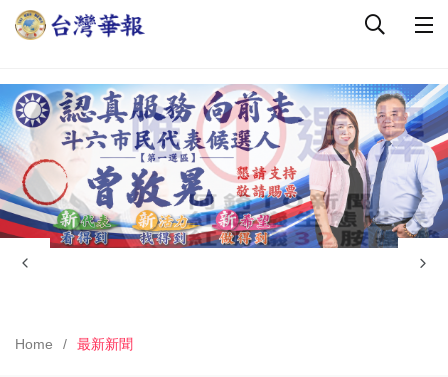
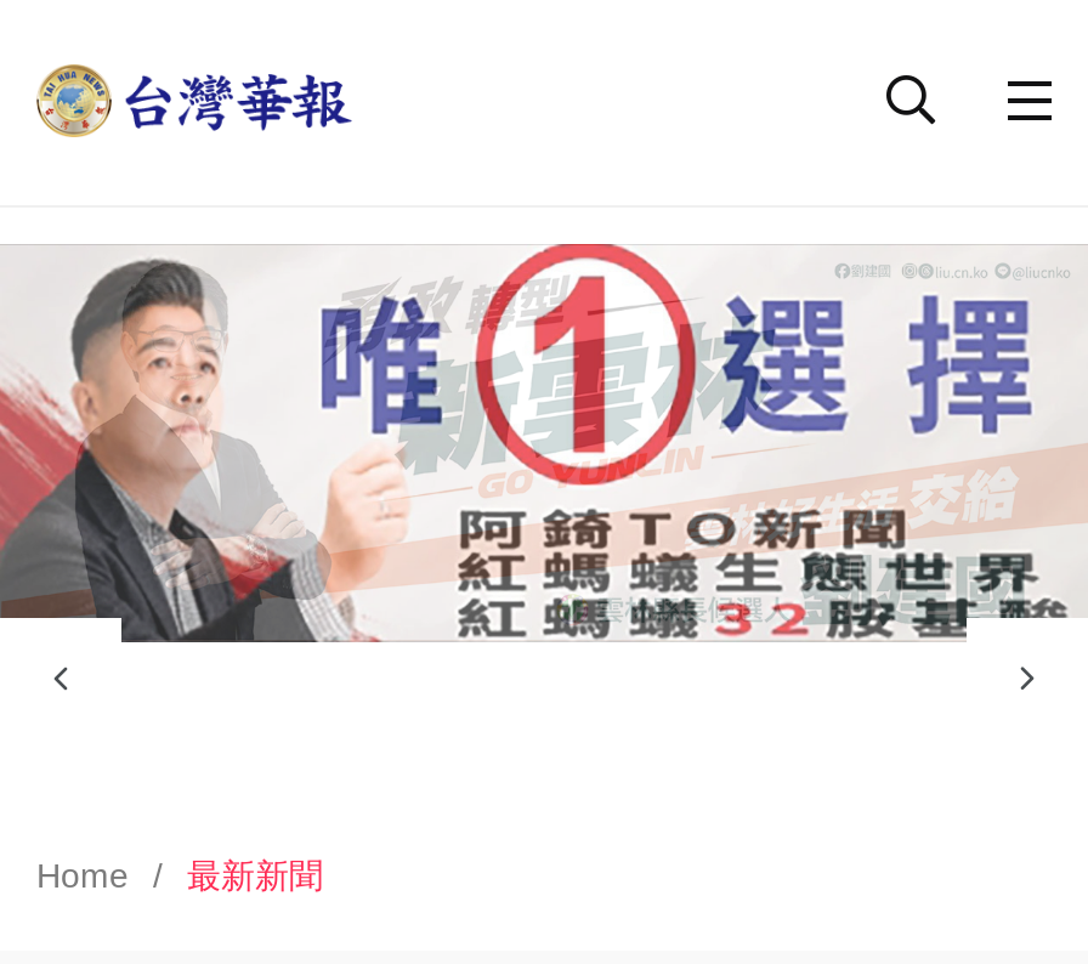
- [image]
+ [image]
